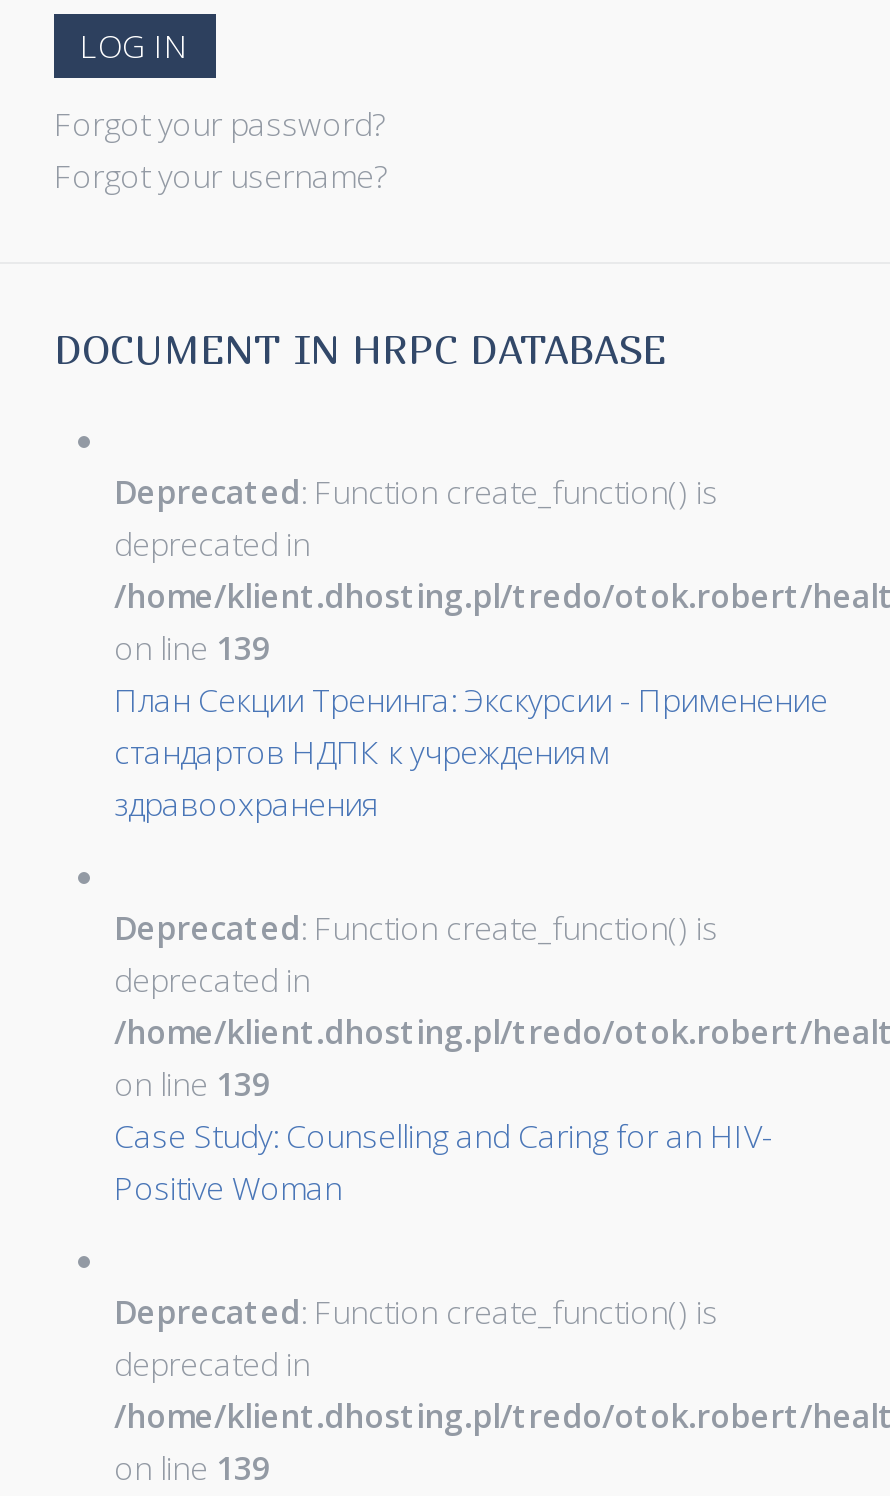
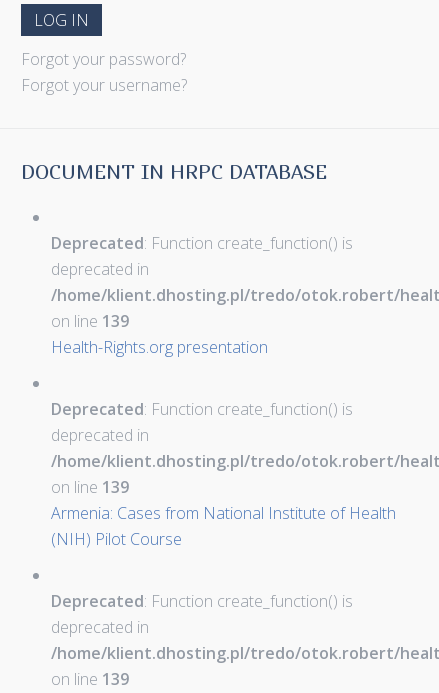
- План Секции Тренинга: Экскурсии - Применение
- стандартов НДПК к учреждениям
- здравоохранения
+ Health-Rights.org presentation

- Case Study: Counselling and Caring for an HIV-
- Positive Woman
+ Armenia: Cases from National Institute of Health
+ (NIH) Pilot Course
